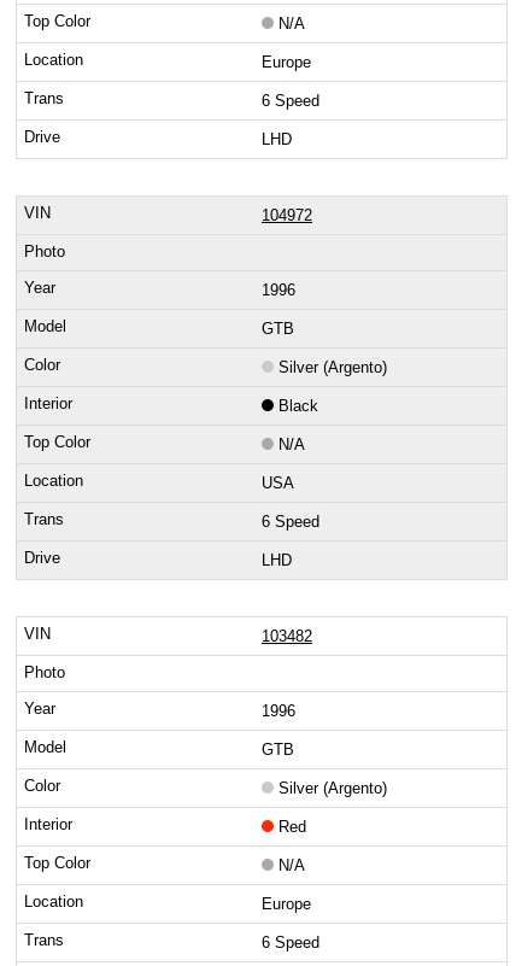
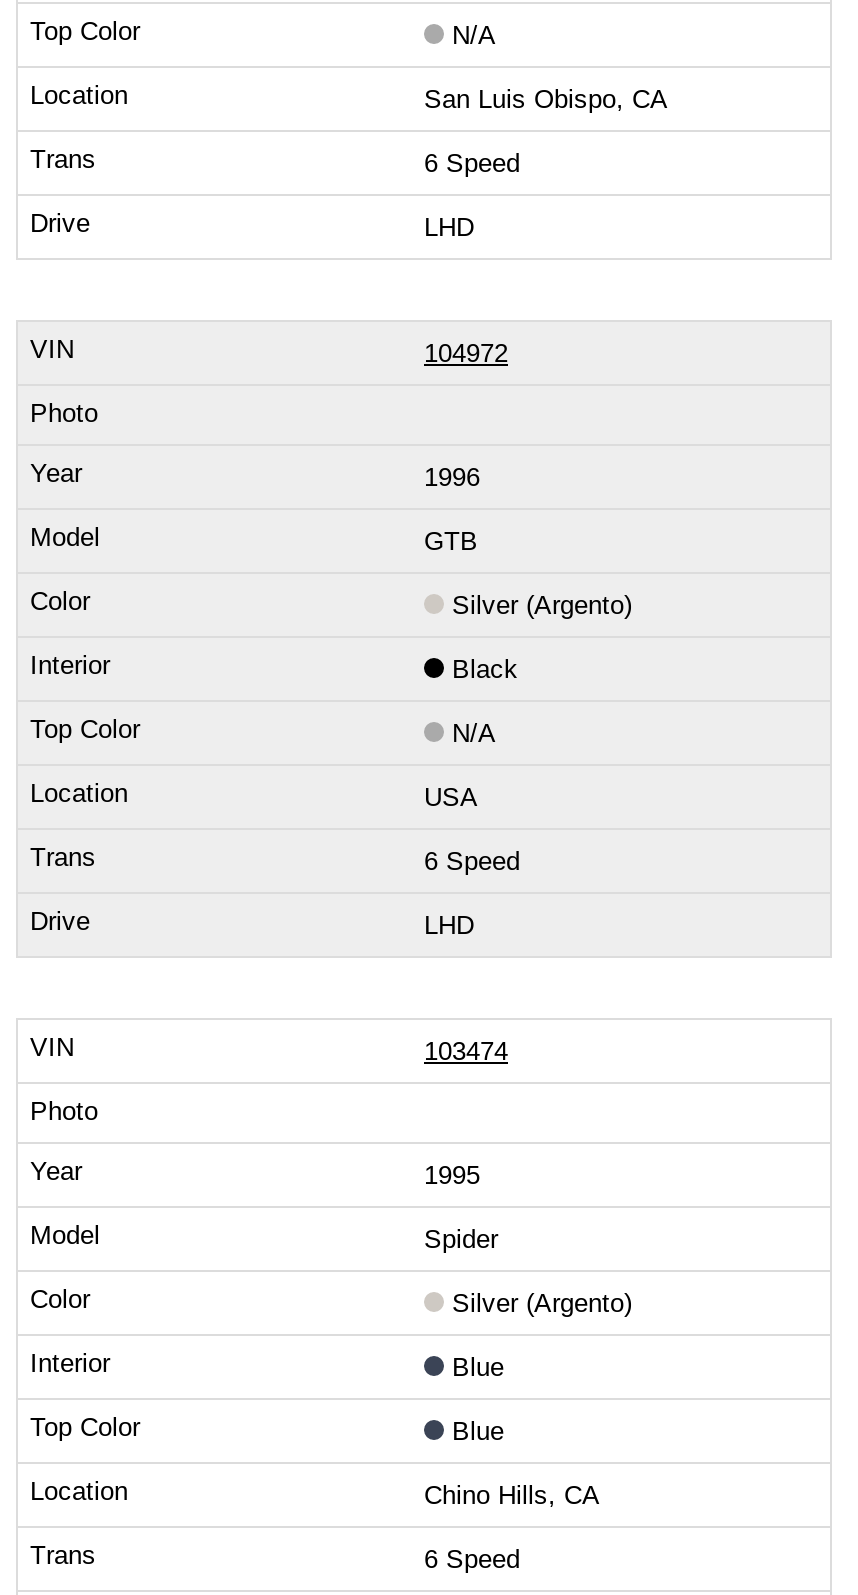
- Europe
+ San Luis Obispo, CA

- 103482
+ 103474

- 1996
+ 1995

- GTB
+ Spider

- Red
+ Blue

- N/A
+ Blue

- Europe
+ Chino Hills, CA
